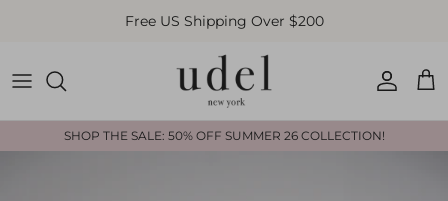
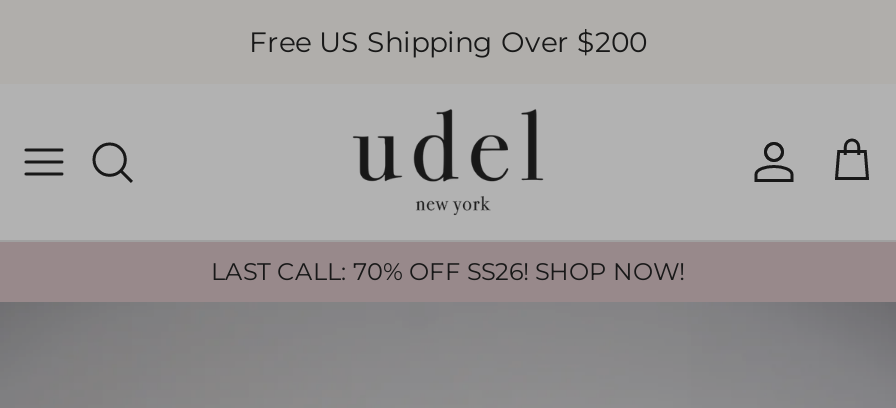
- SHOP THE SALE: 50% OFF SUMMER 26 COLLECTION!
+ LAST CALL: 70% OFF SS26! SHOP NOW!
